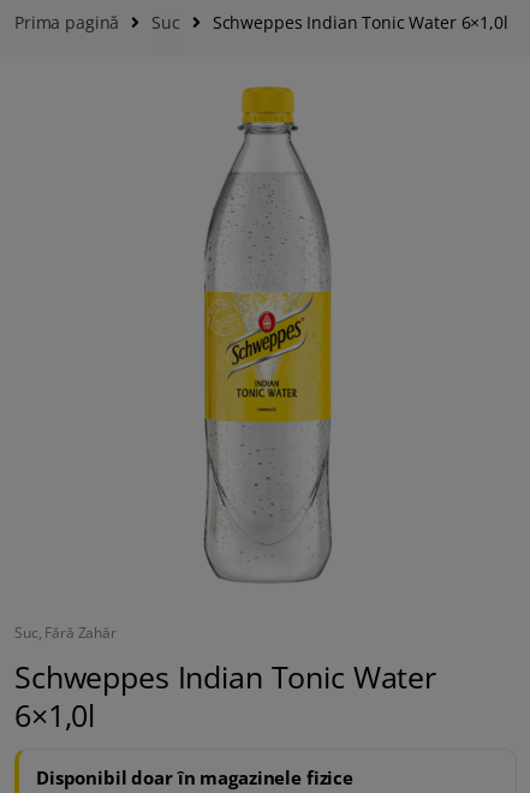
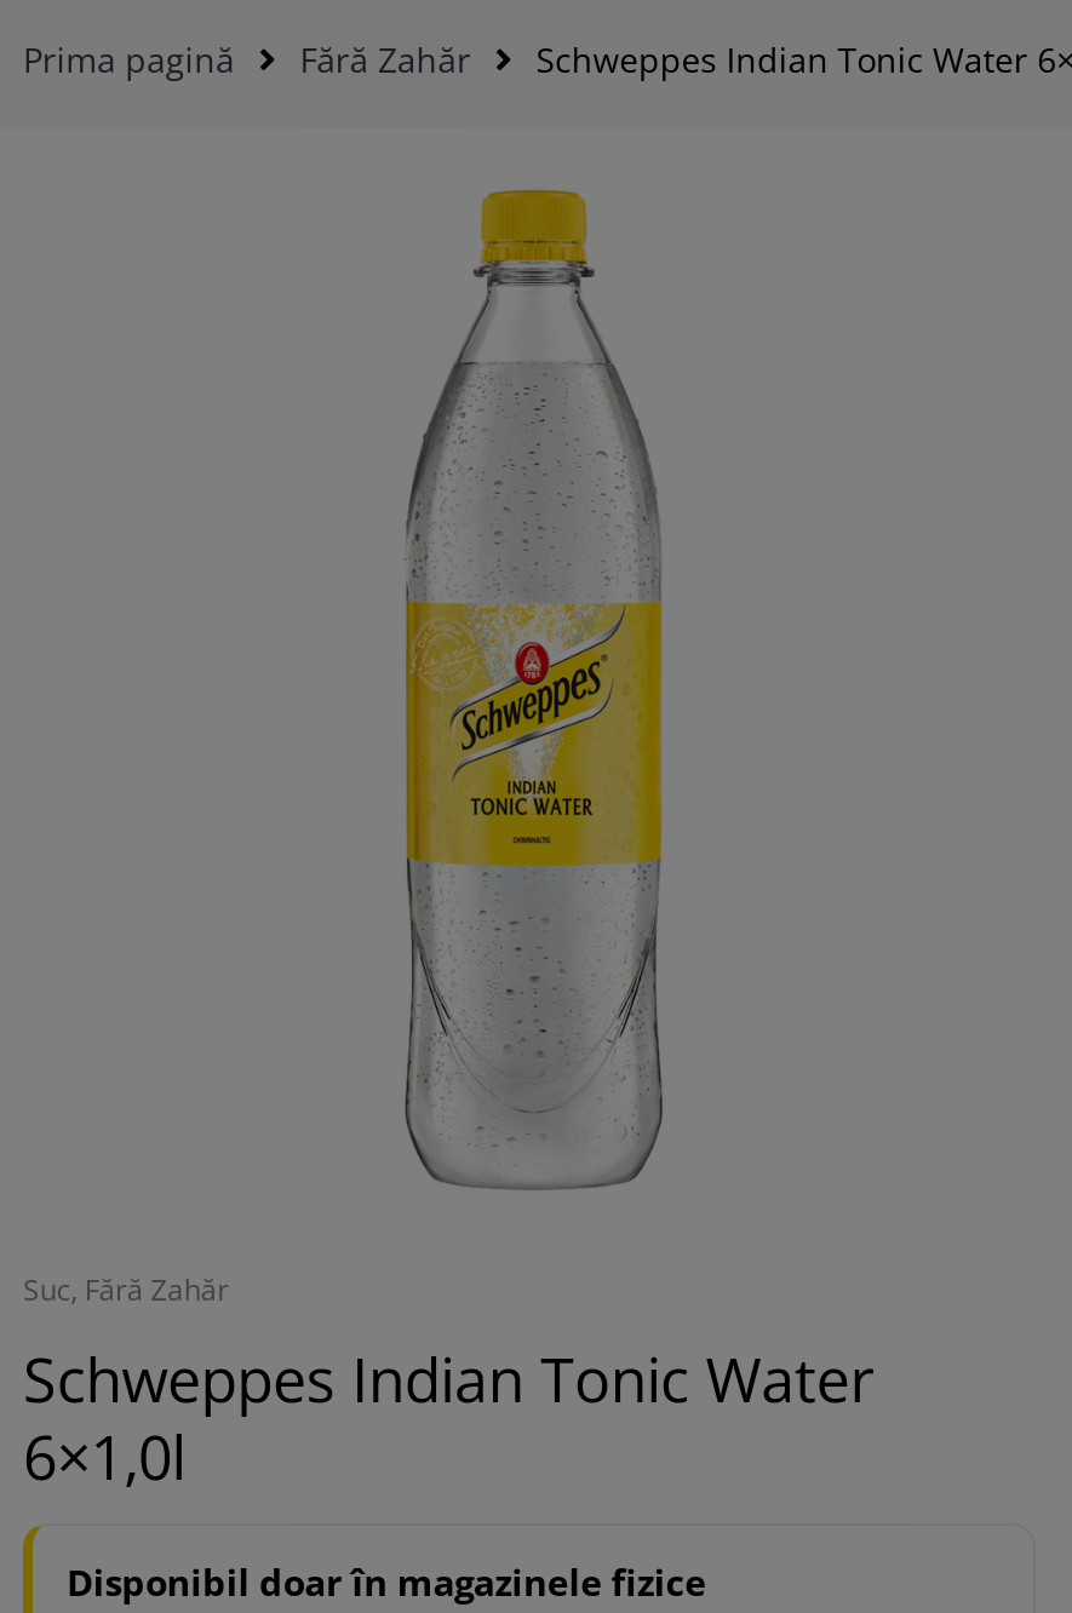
- Suc
+ Fără Zahăr
